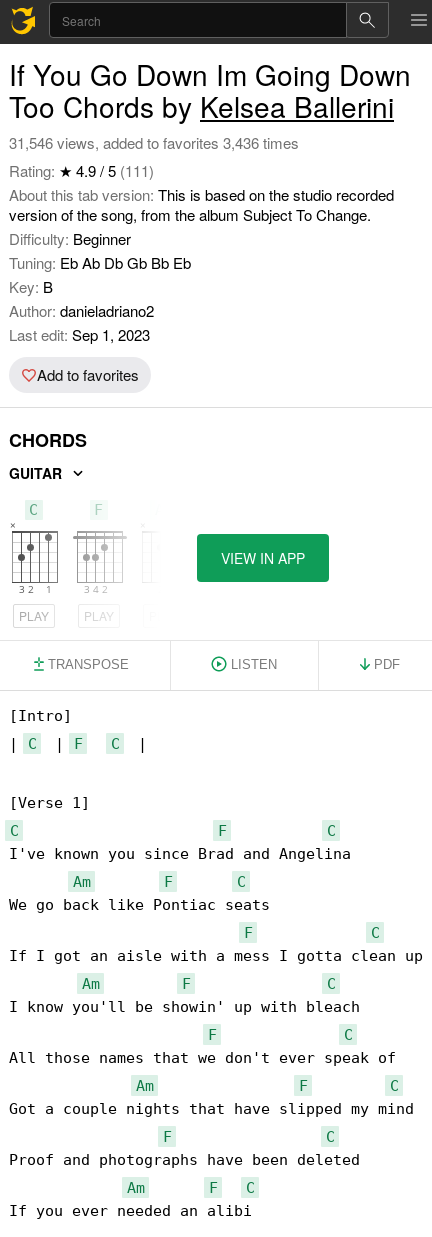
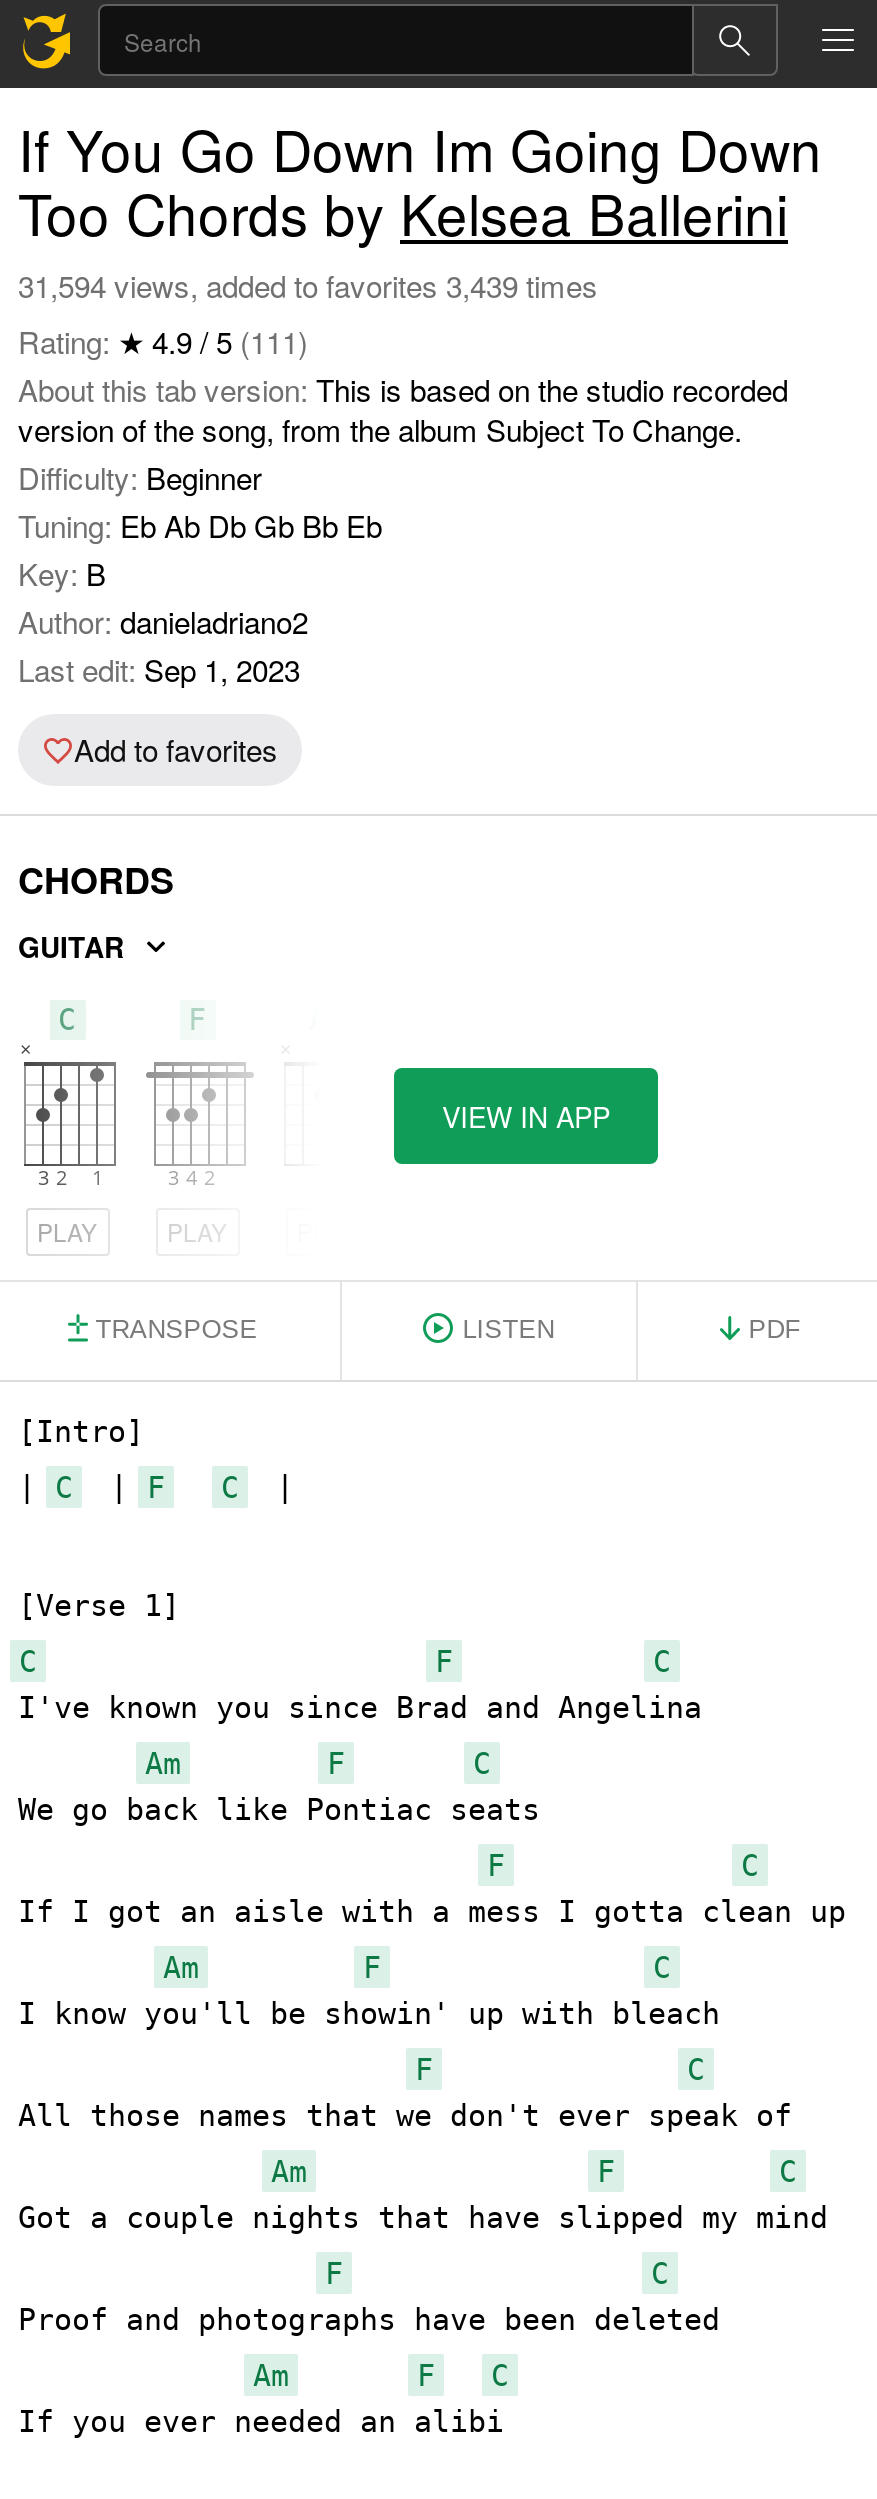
- 31,546 views, added to favorites 3,436 times
+ 31,594 views, added to favorites 3,439 times
